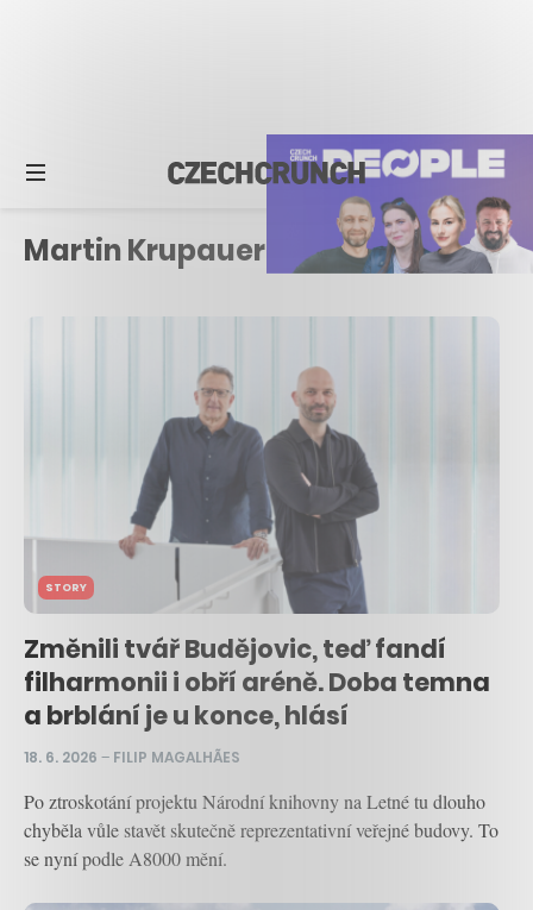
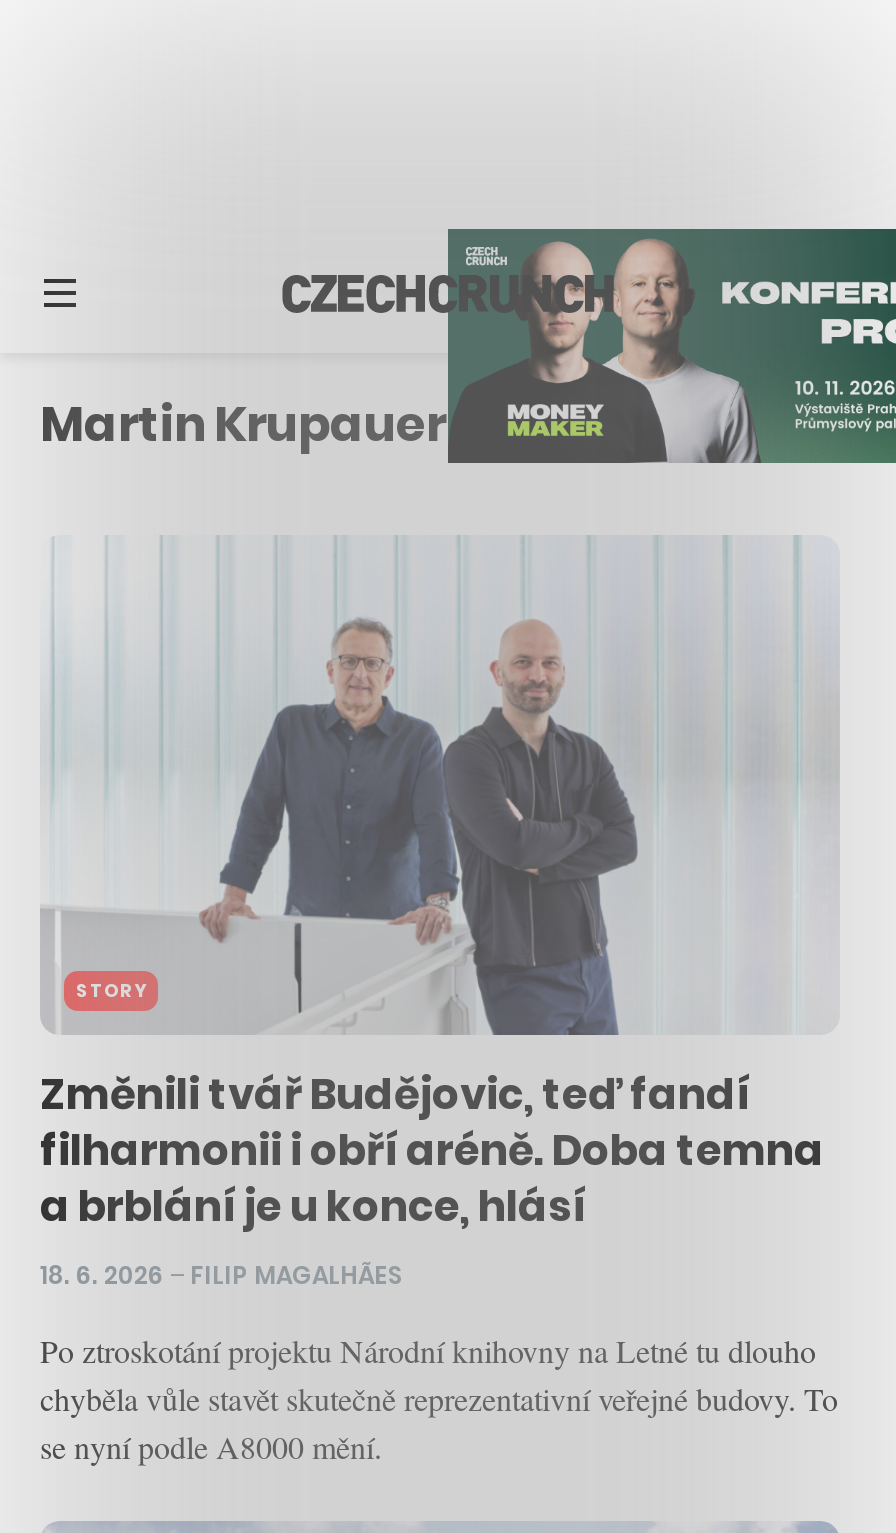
- [image]
+ [image]
